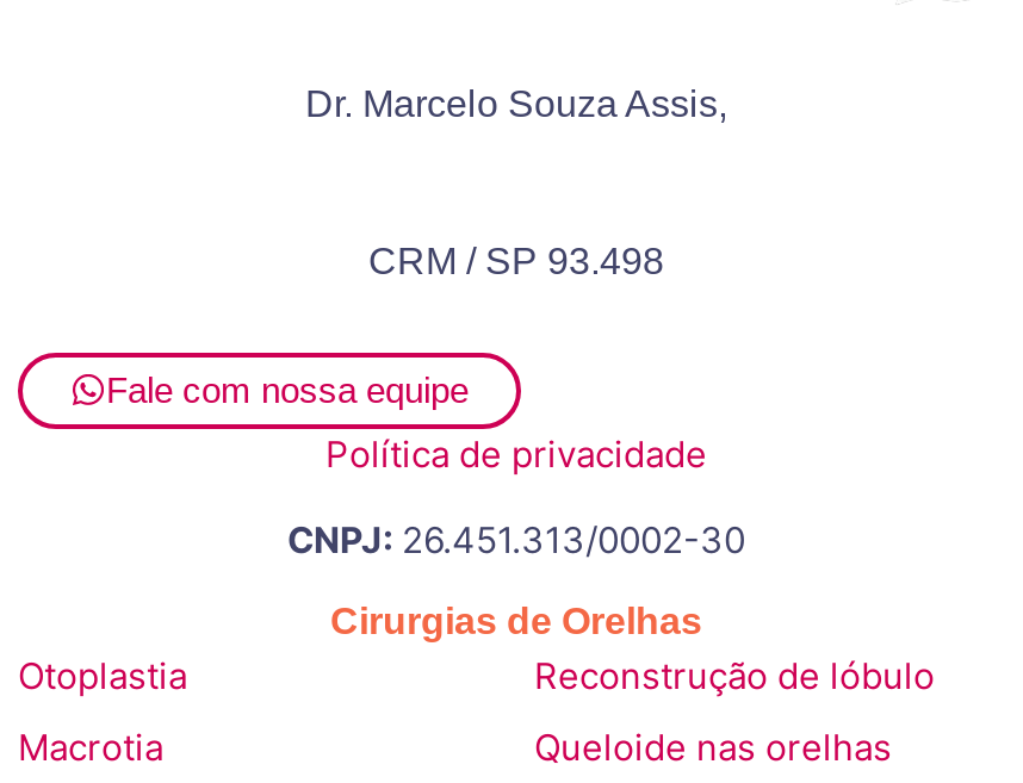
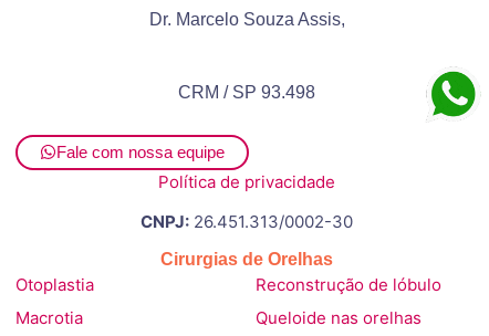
+ [image]
